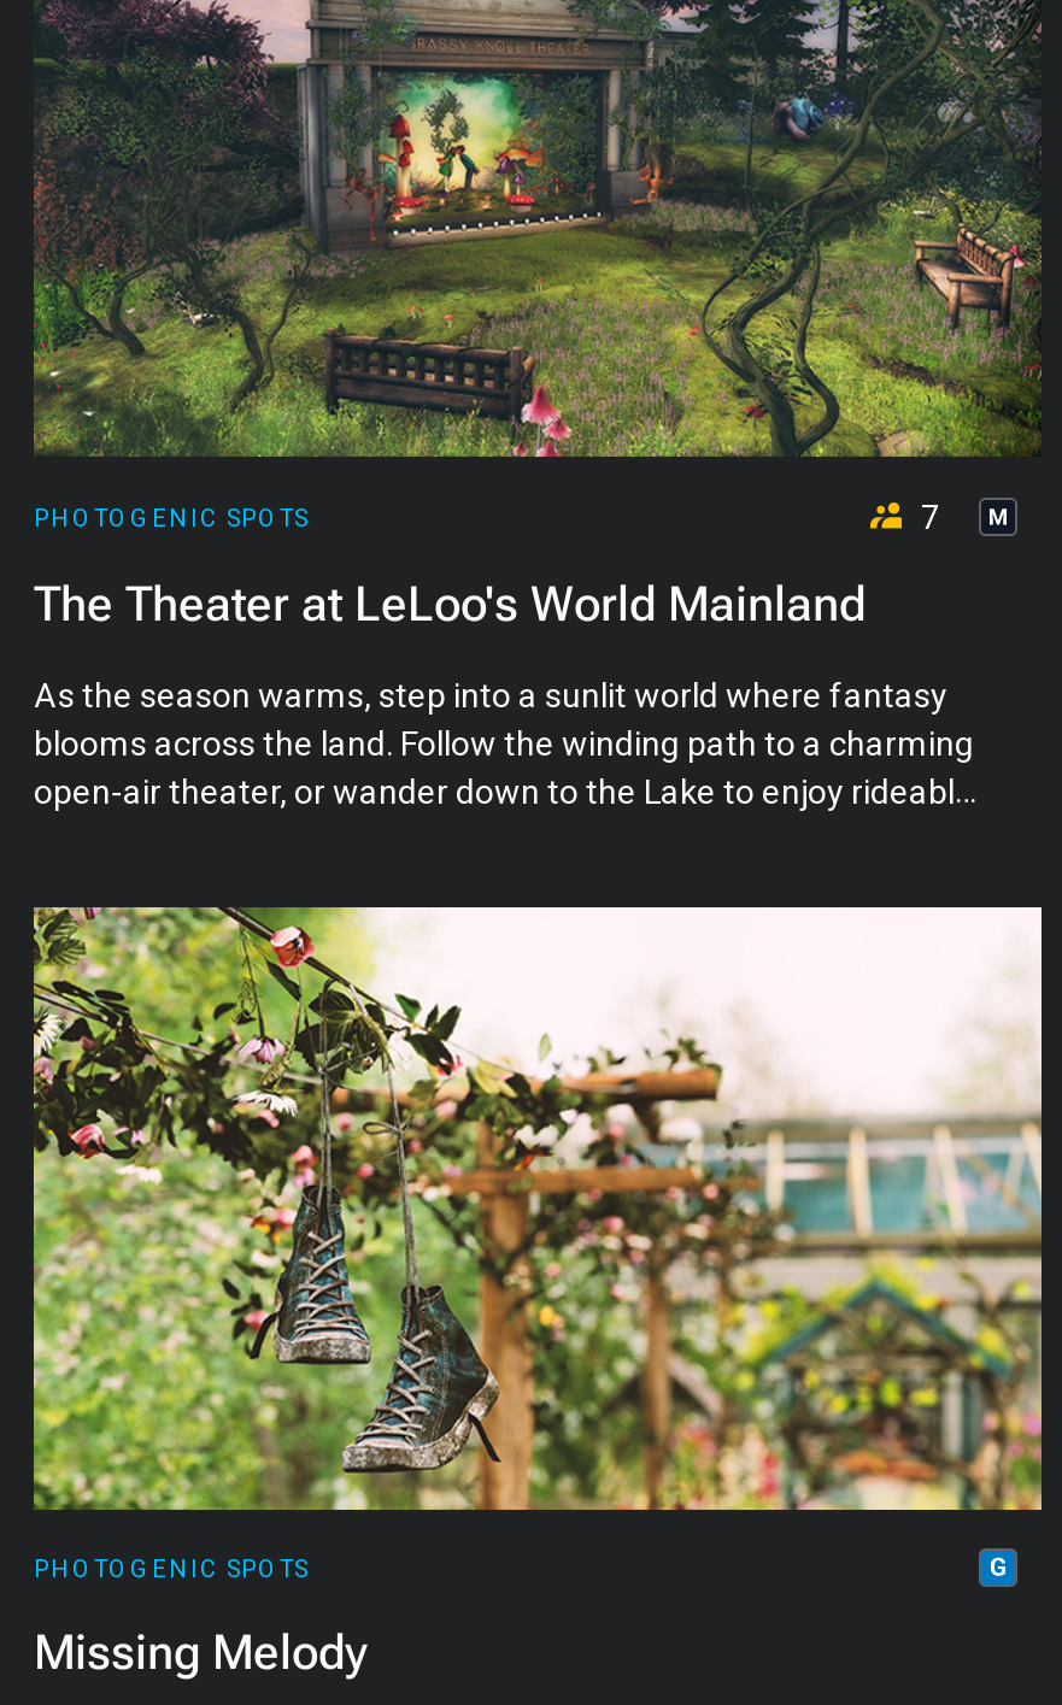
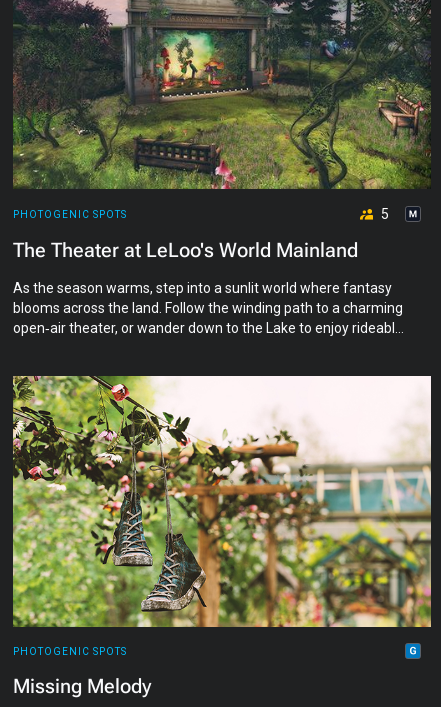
- 7
+ 5
